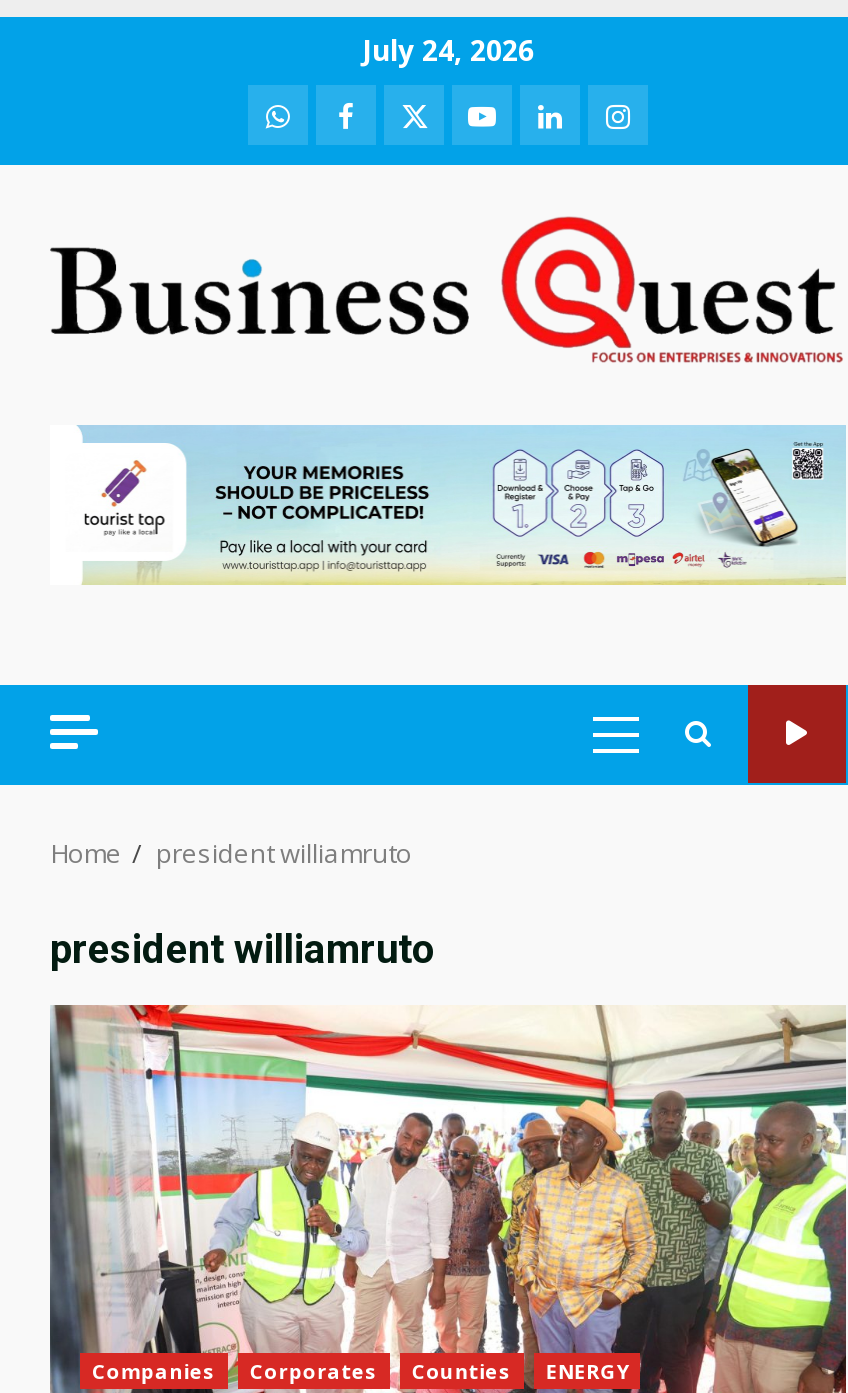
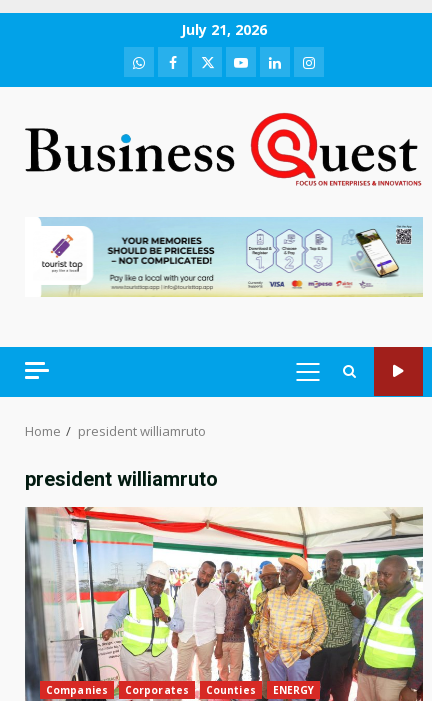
- July 24, 2026
+ July 21, 2026
